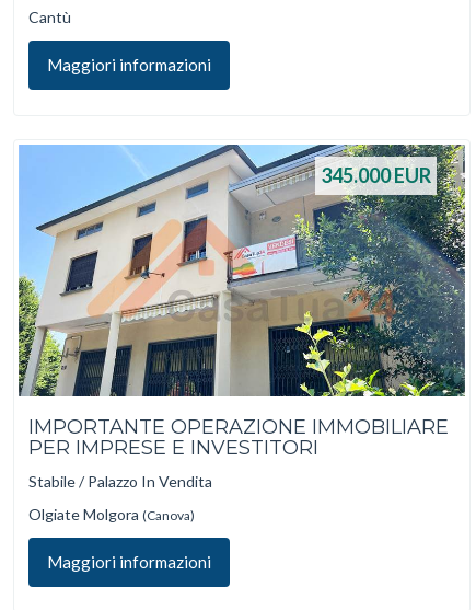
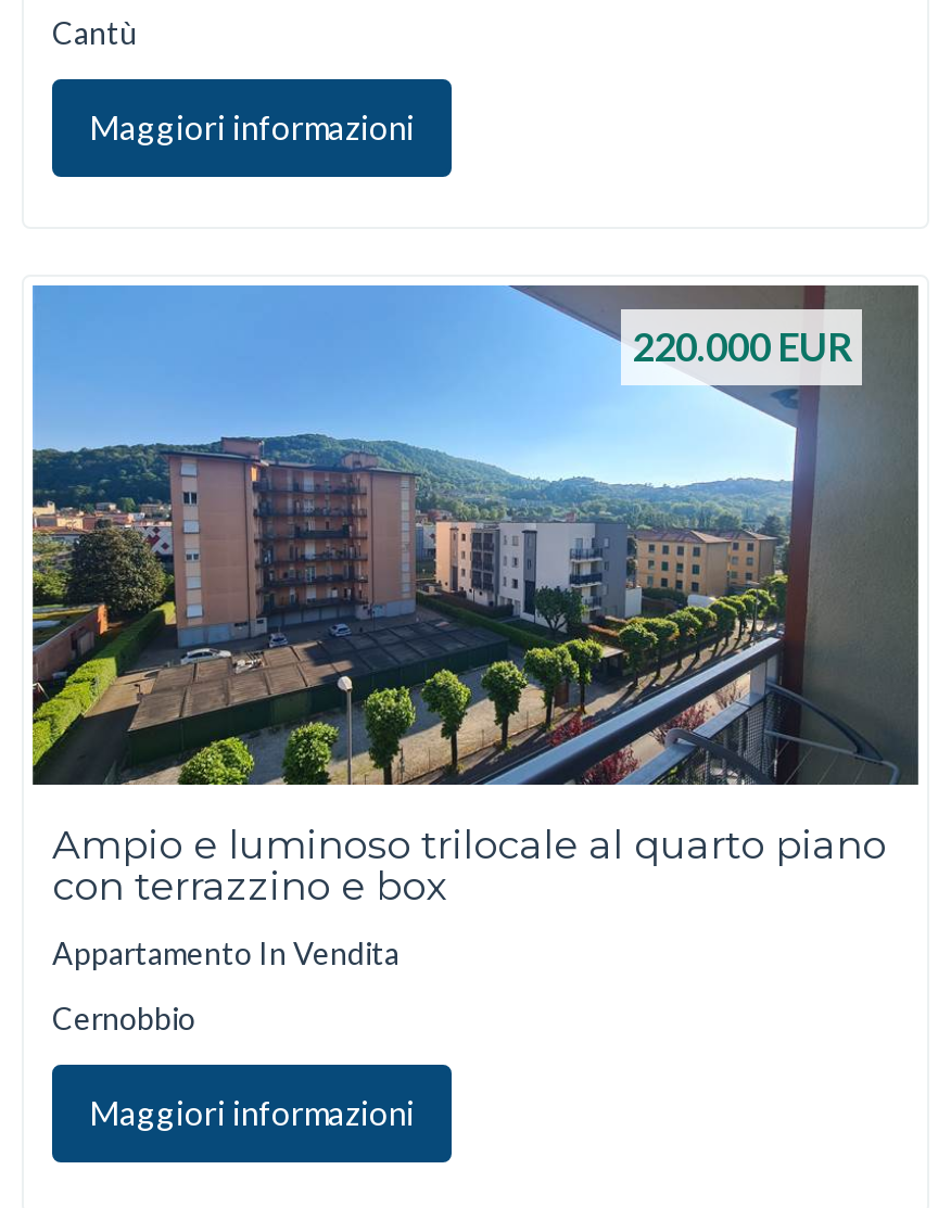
- [image]
- 345.000 EUR
+ [image]
+ 220.000 EUR

- IMPORTANTE OPERAZIONE IMMOBILIARE
- PER IMPRESE E INVESTITORI
+ Ampio e luminoso trilocale al quarto piano
+ con terrazzino e box

- Stabile / Palazzo In Vendita
+ Appartamento In Vendita

- Olgiate Molgora (Canova)
+ Cernobbio
